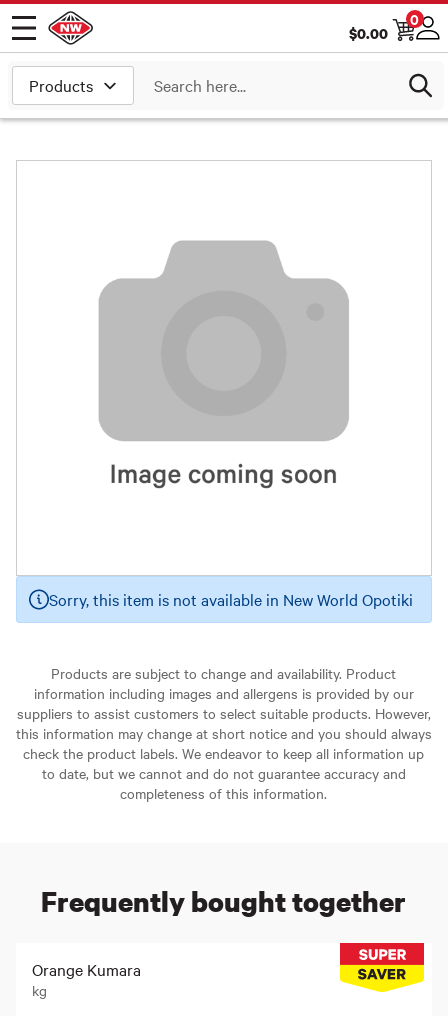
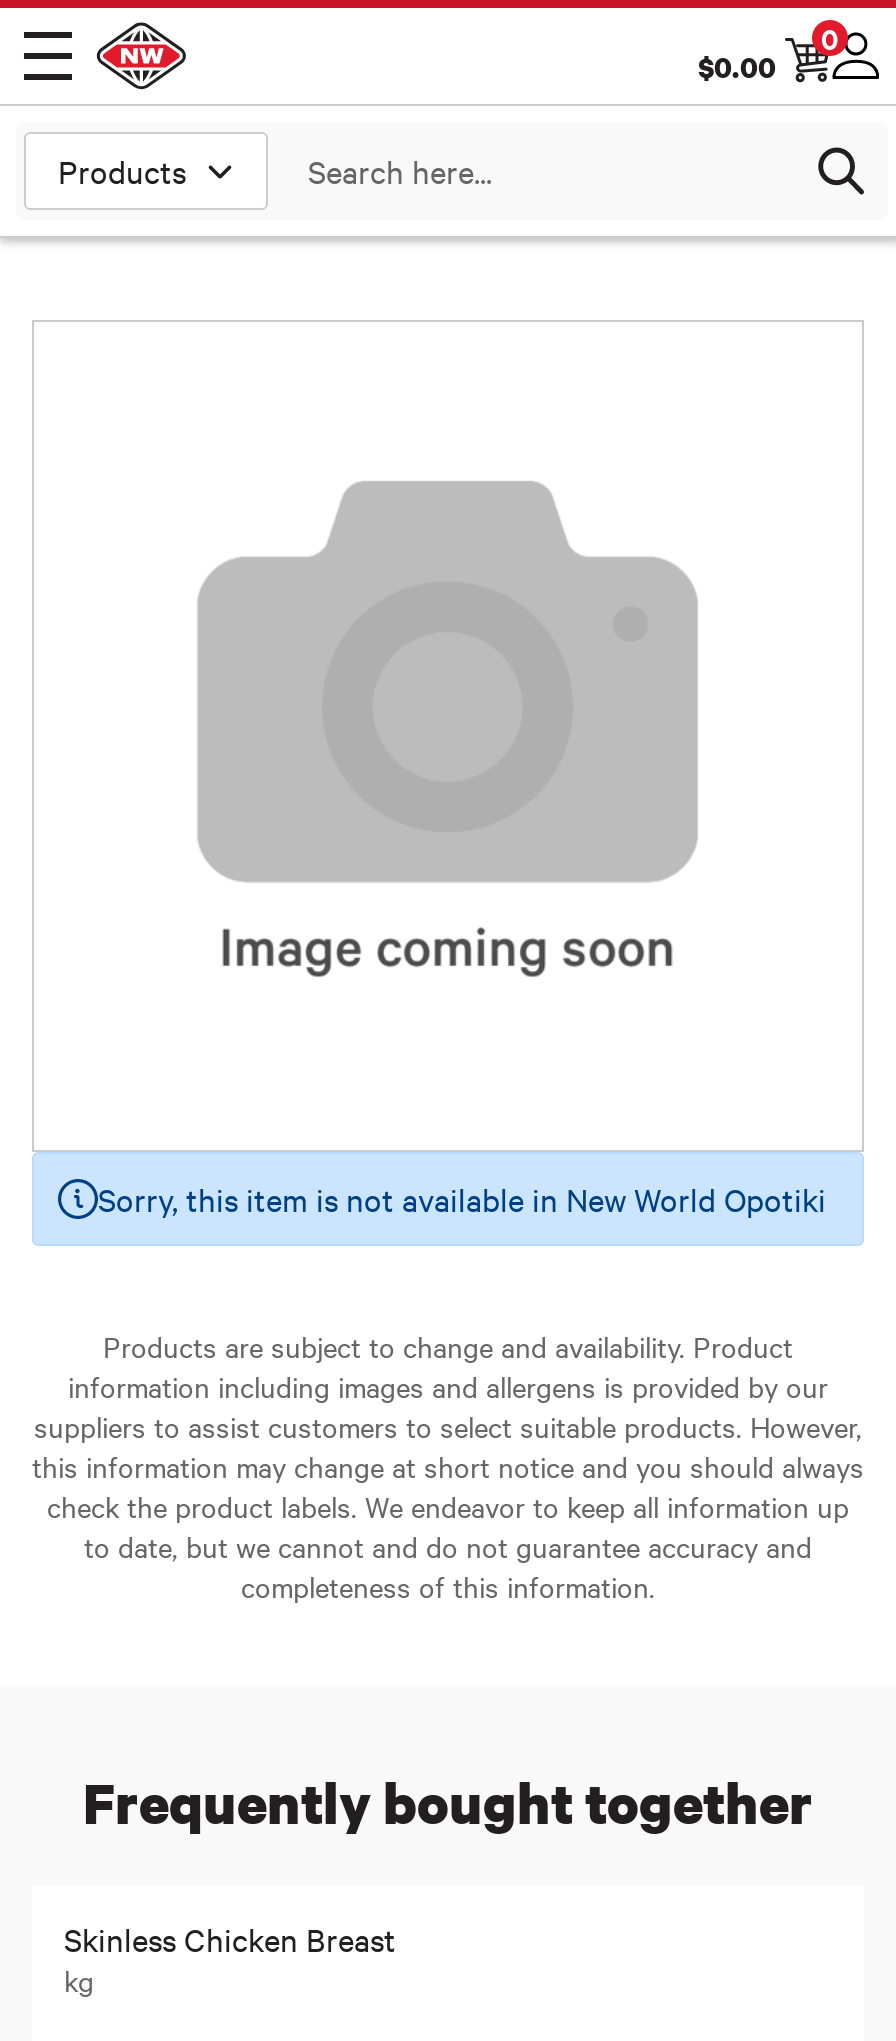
- [image]

- Orange Kumara
+ Skinless Chicken Breast
